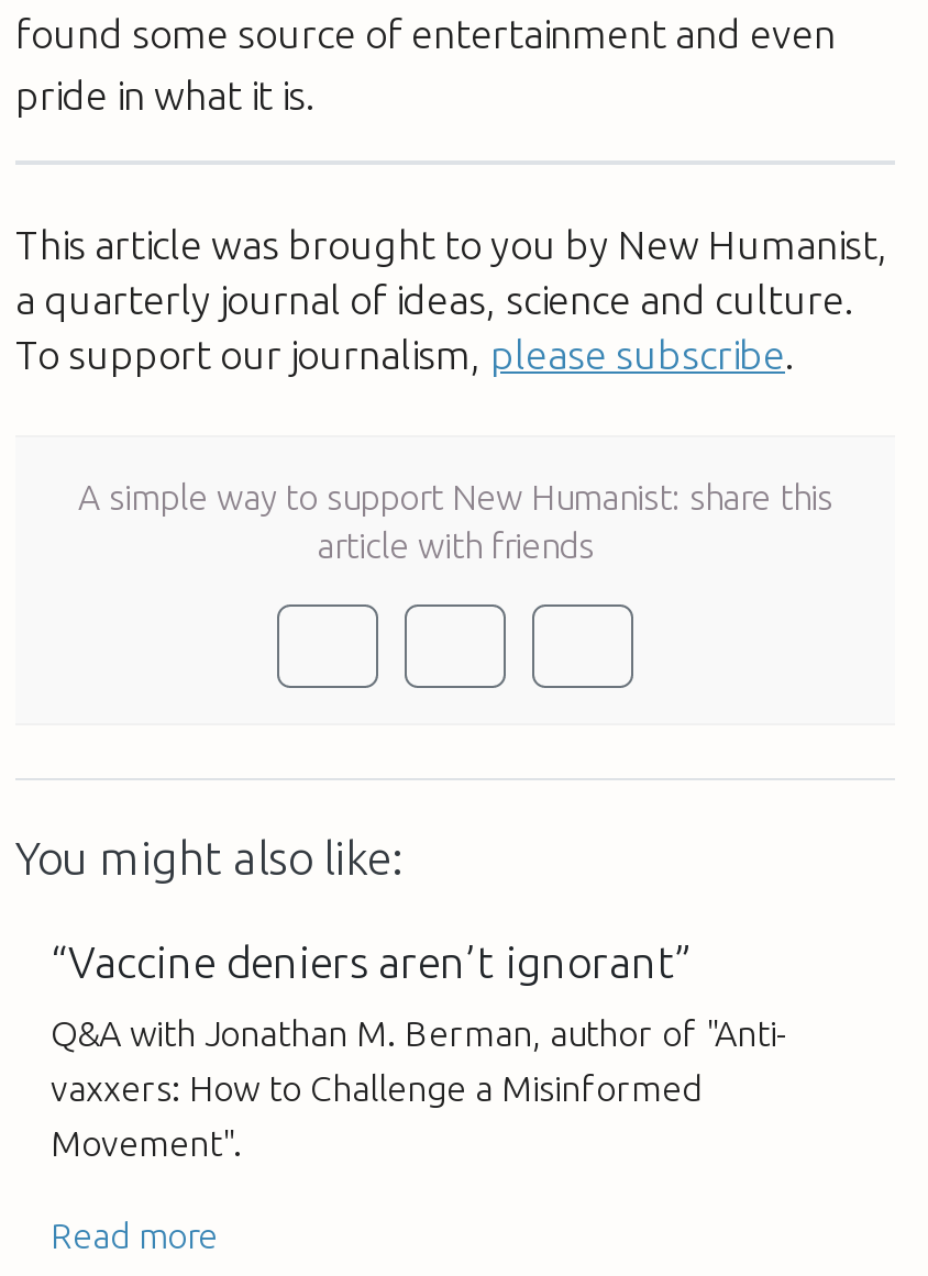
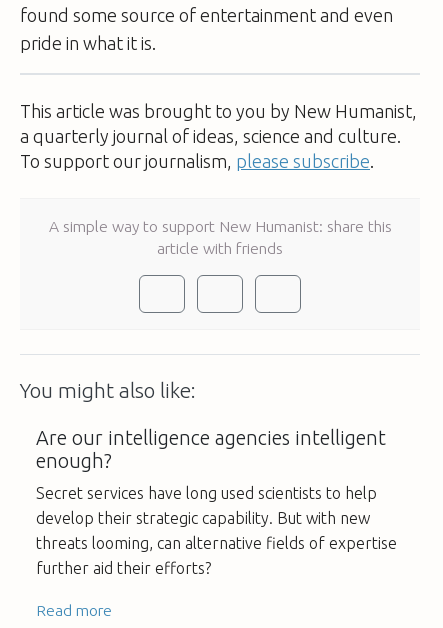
- “Vaccine deniers aren’t ignorant”
+ Are our intelligence agencies intelligent
+ enough?

- Q&A with Jonathan M. Berman, author of "Anti-
- vaxxers: How to Challenge a Misinformed
- Movement".
+ Secret services have long used scientists to help
+ develop their strategic capability. But with new
+ threats looming, can alternative fields of expertise
+ further aid their efforts?
